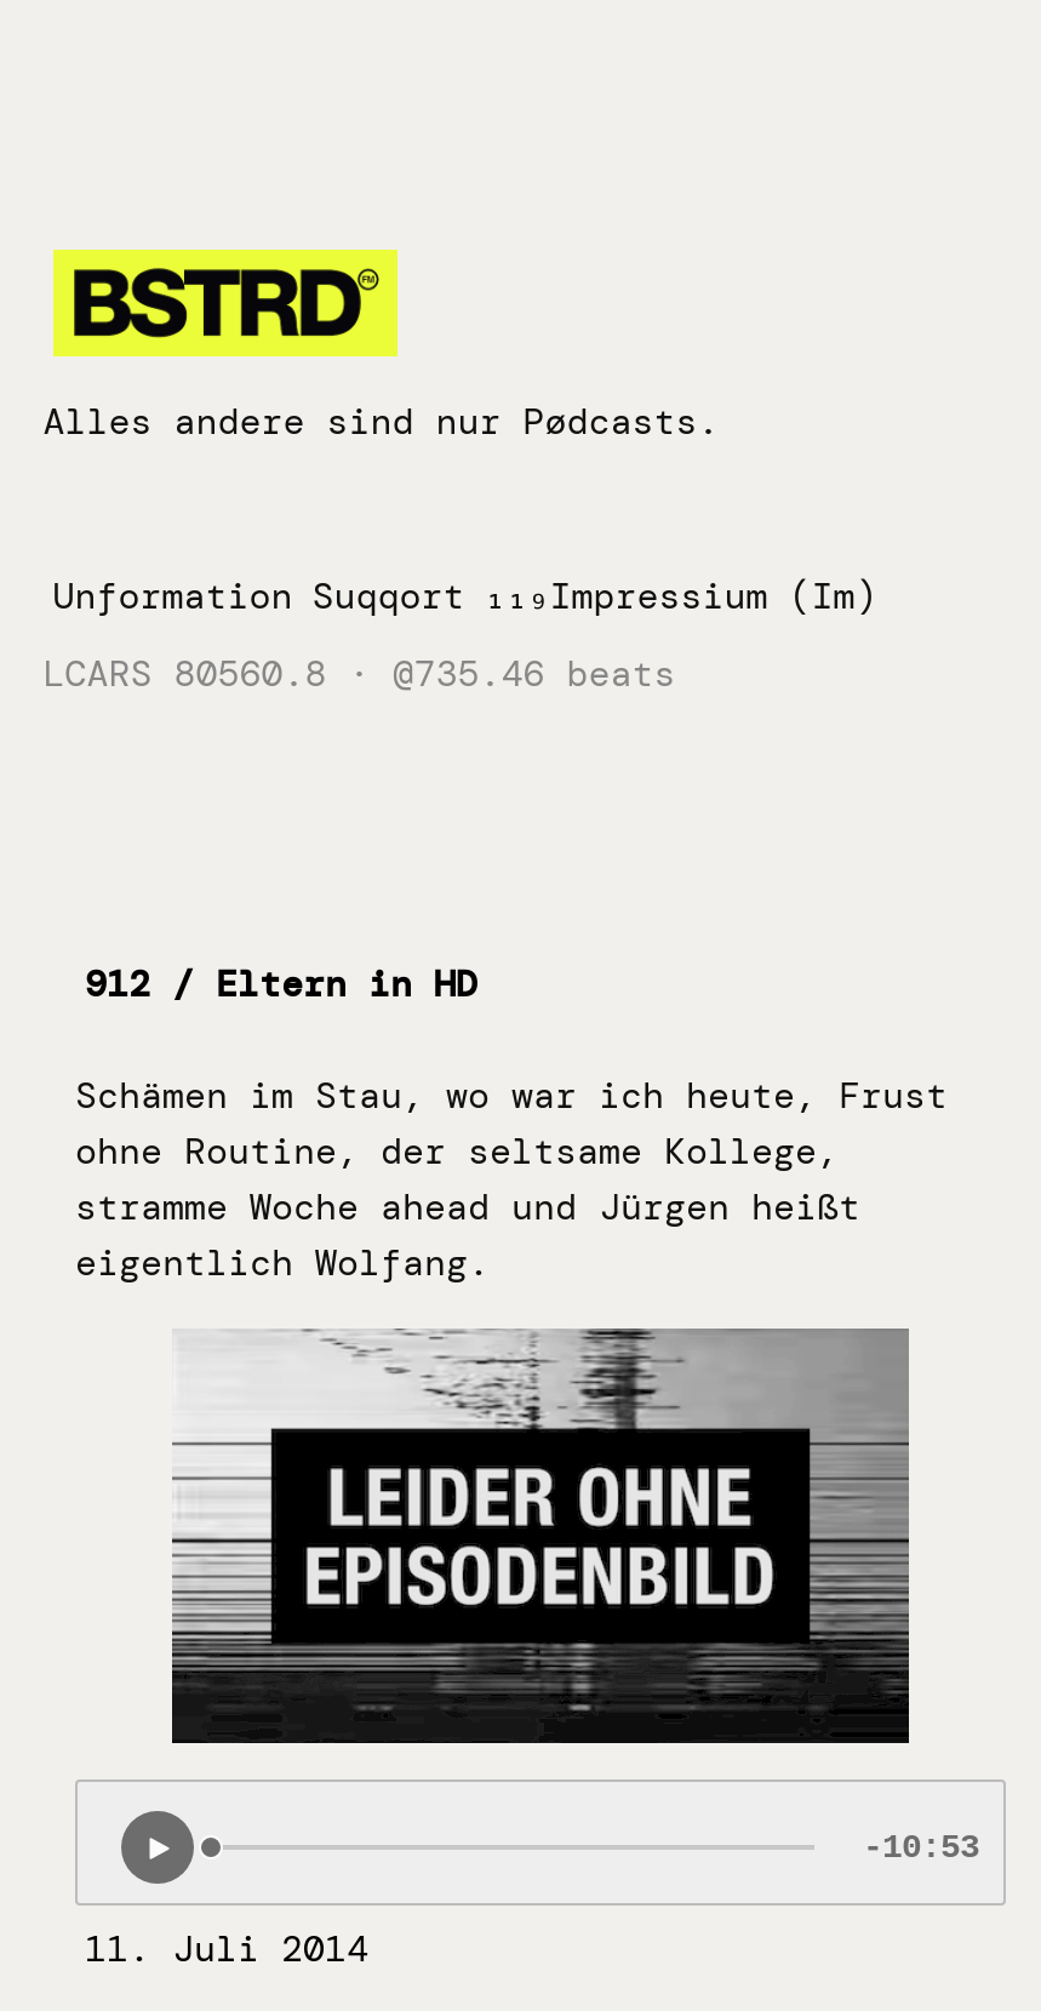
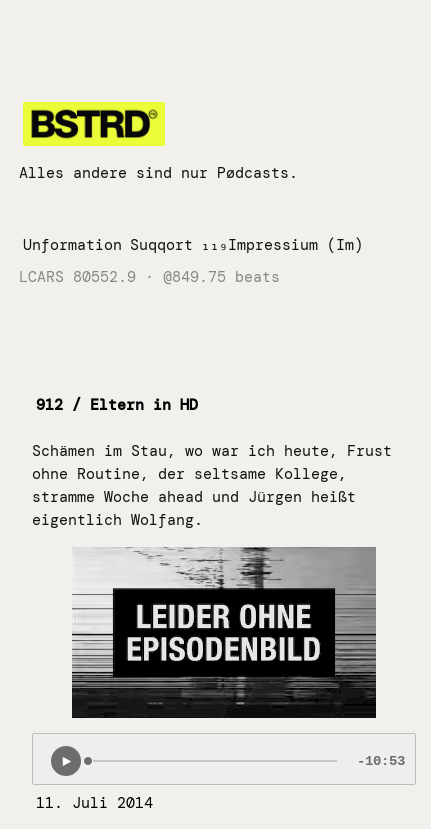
- LCARS 80560.8 · @735.46 beats
+ LCARS 80552.9 · @849.75 beats
